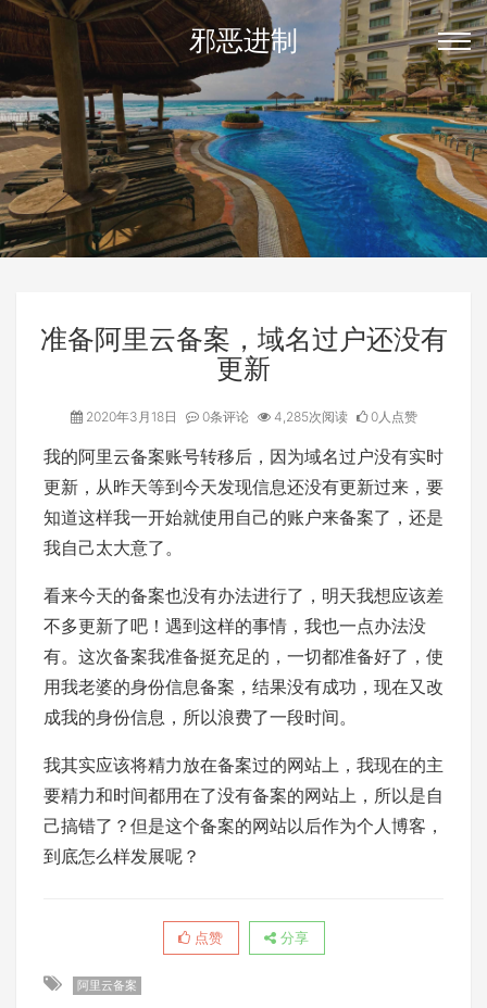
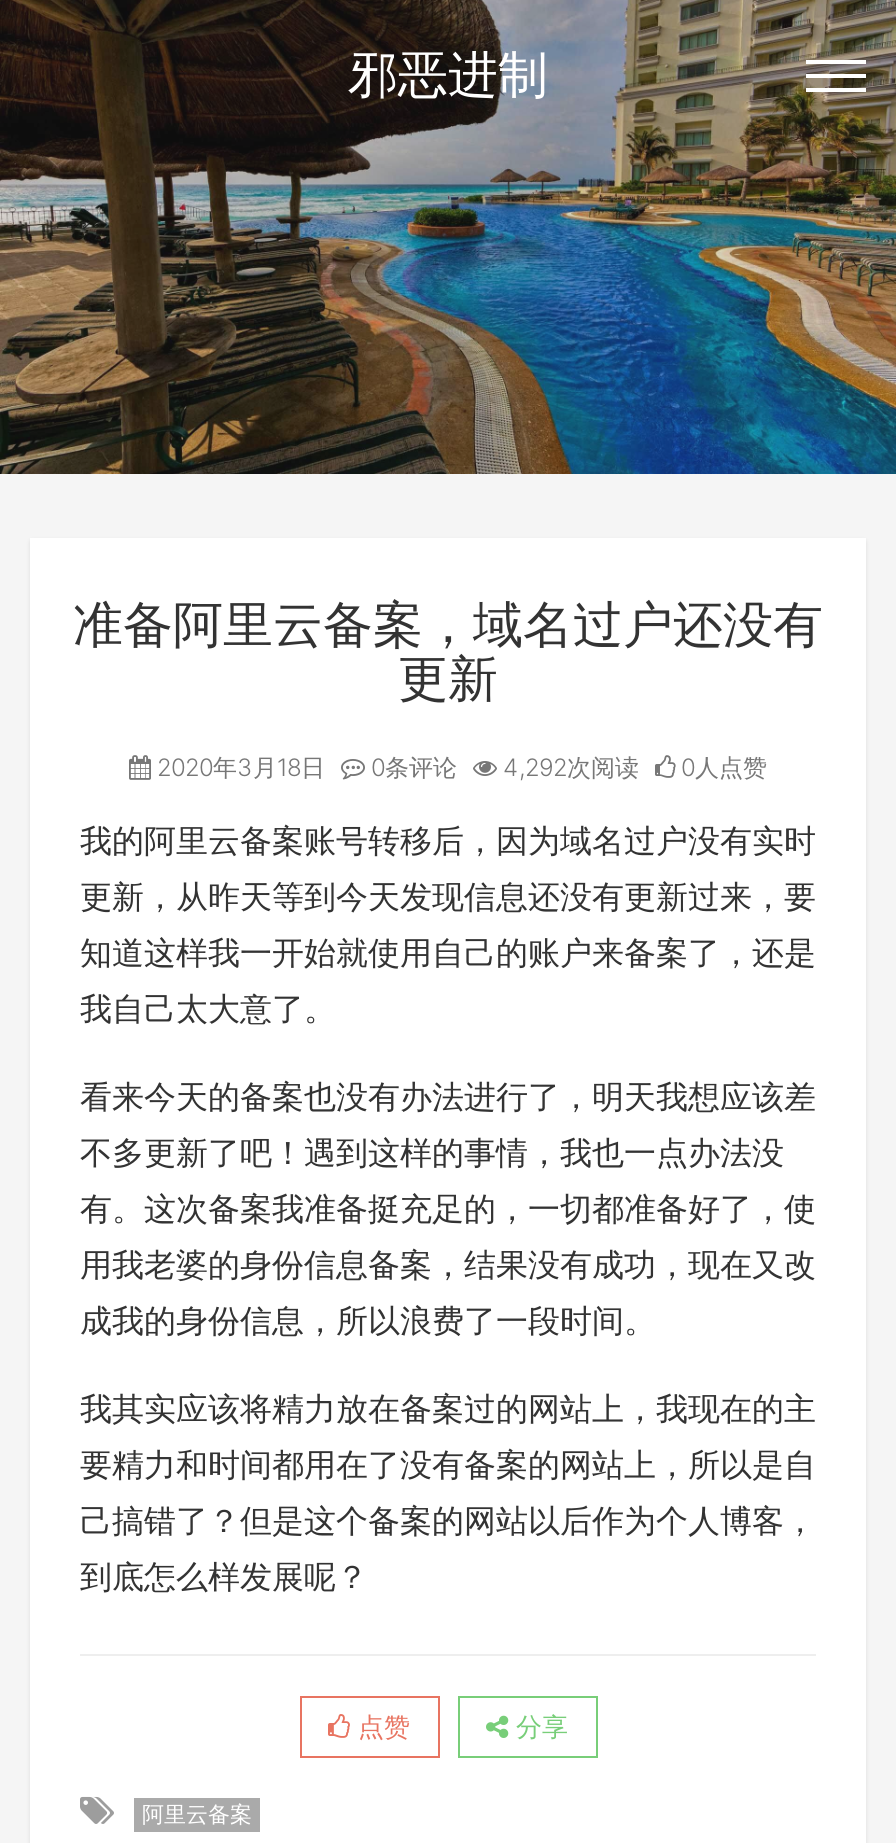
- 4,285次阅读
+ 4,292次阅读
